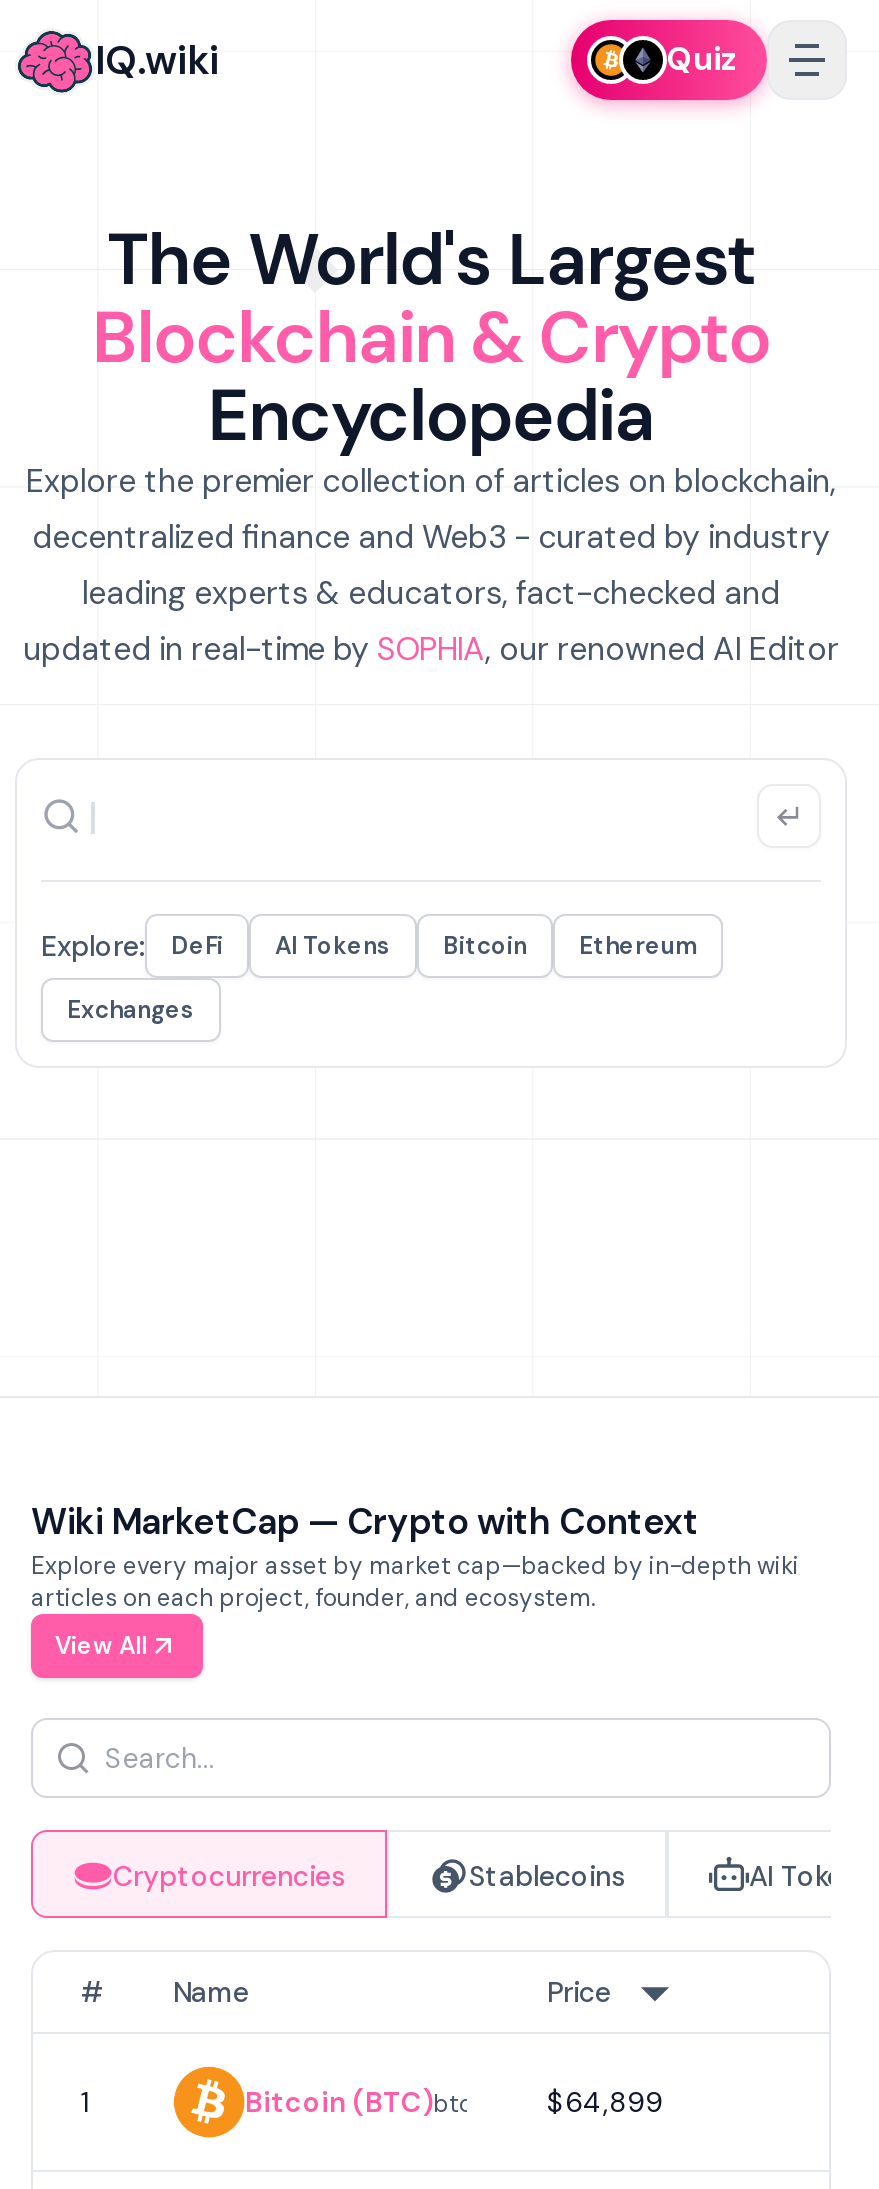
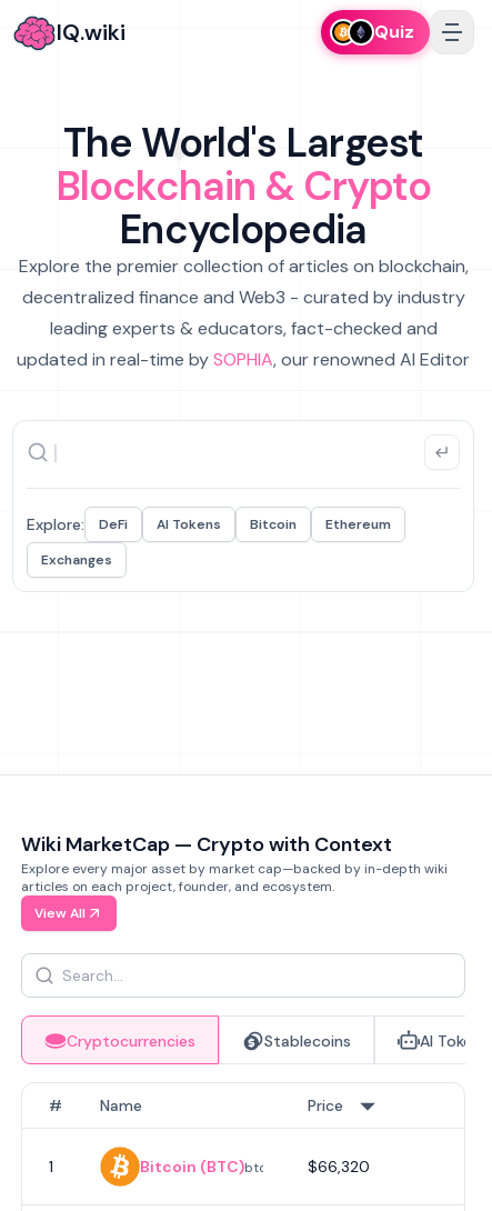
- $64,899
+ $66,320
